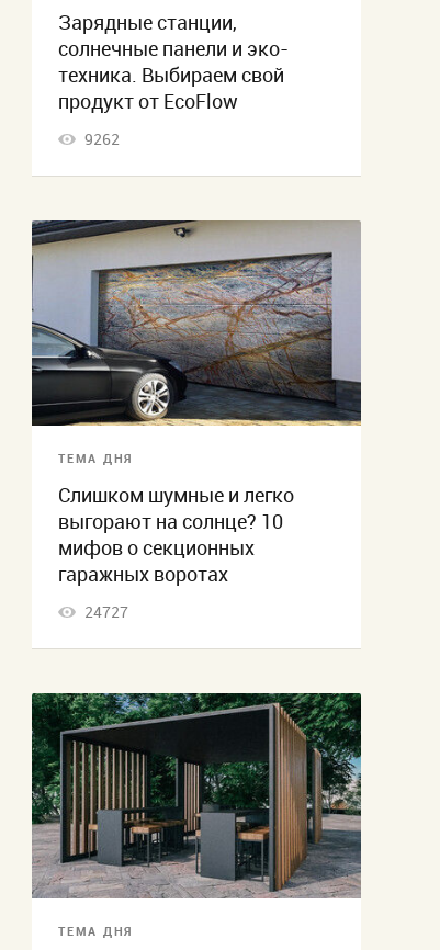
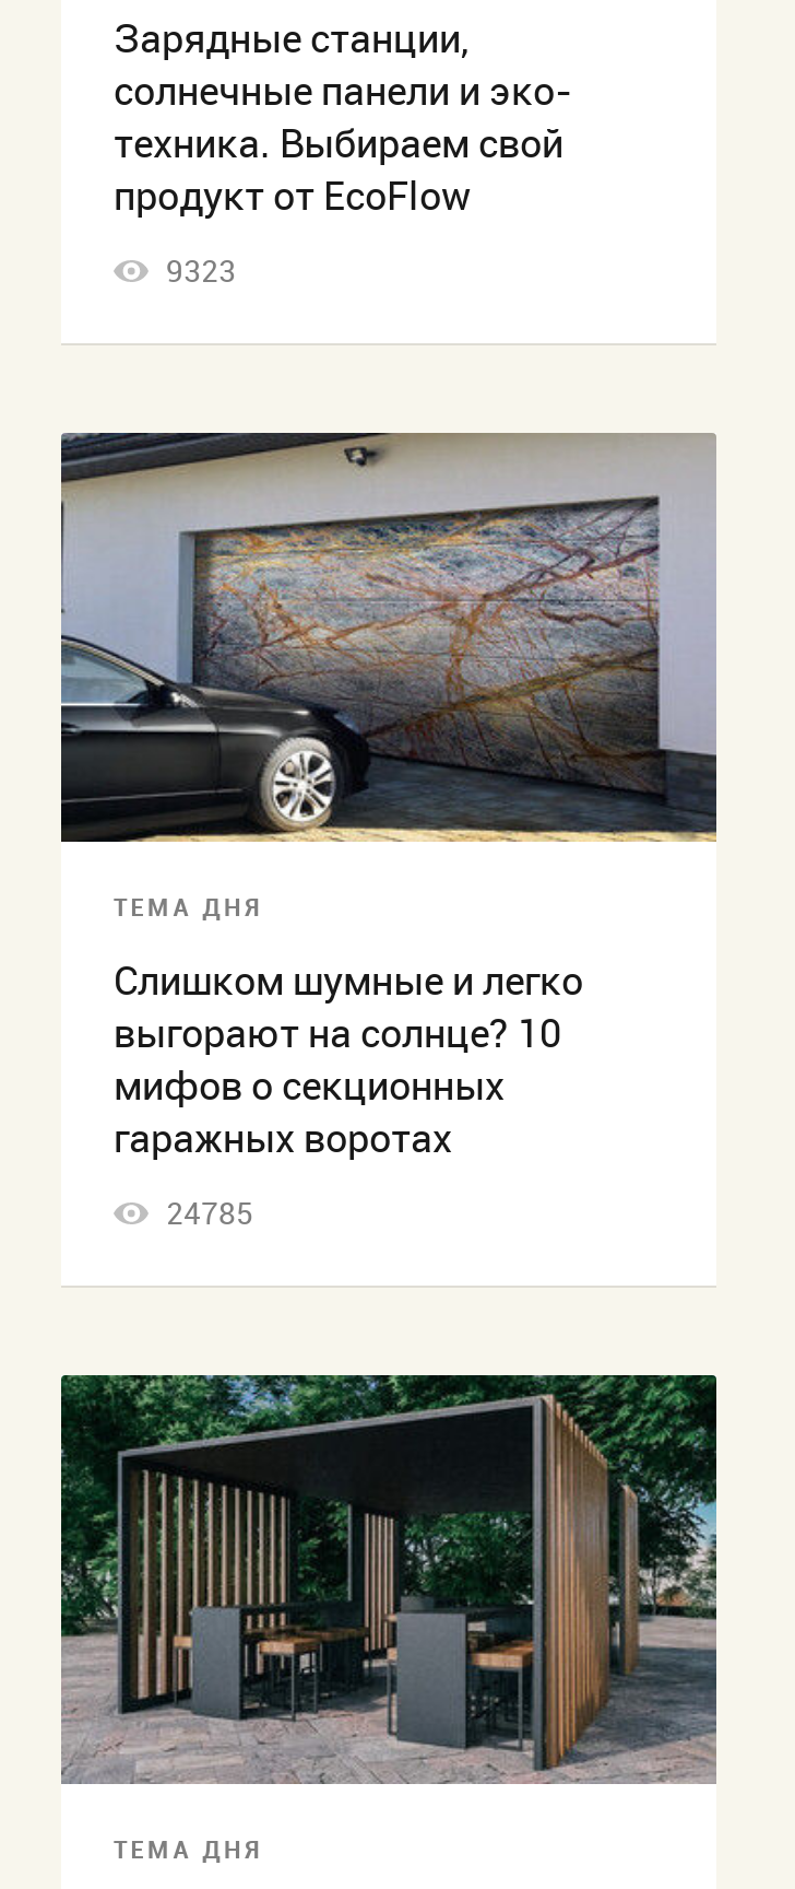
- 9262
+ 9323

- 24727
+ 24785
